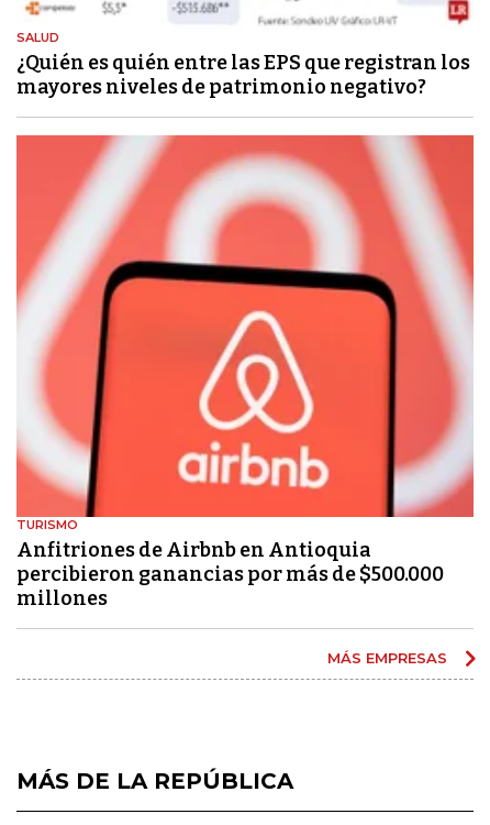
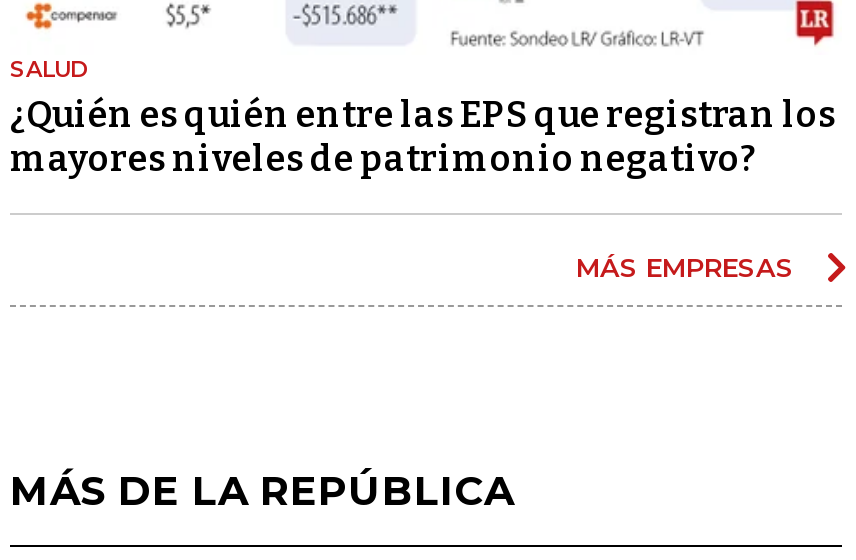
- [image]
- TURISMO
- Anfitriones de Airbnb en Antioquia
- percibieron ganancias por más de $500.000
- millones
